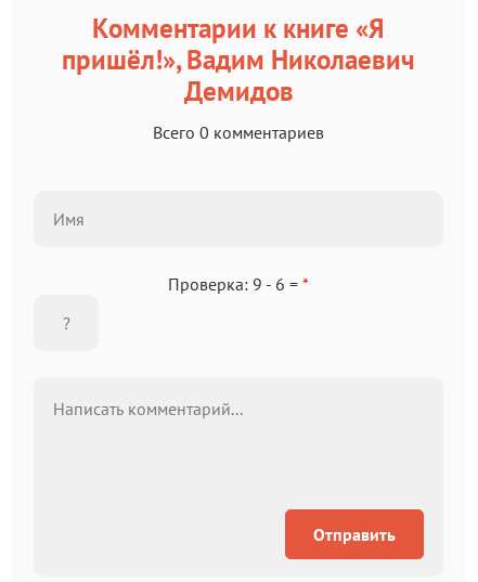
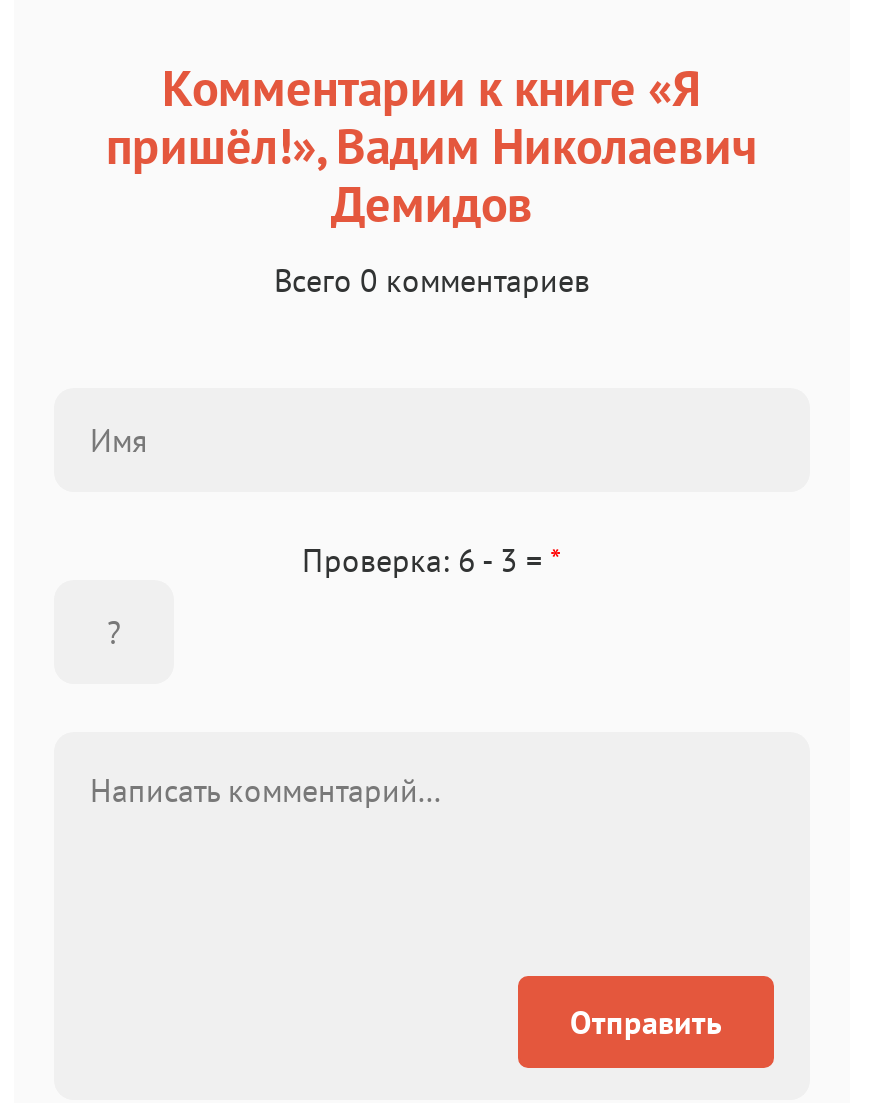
- Проверка: 9 - 6 = *
+ Проверка: 6 - 3 = *
